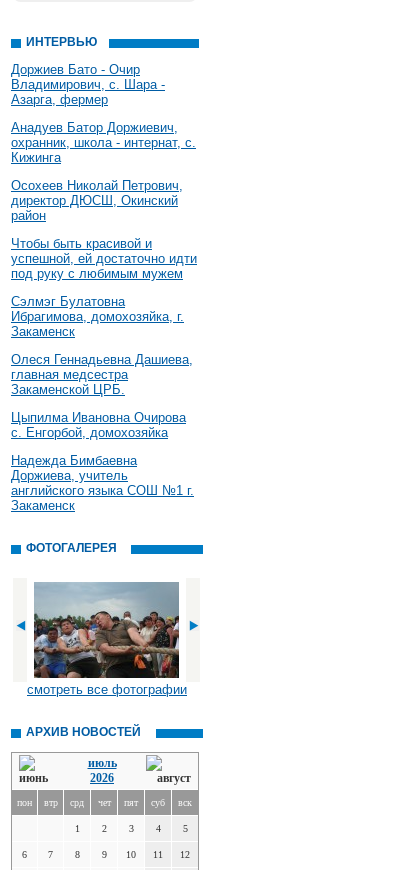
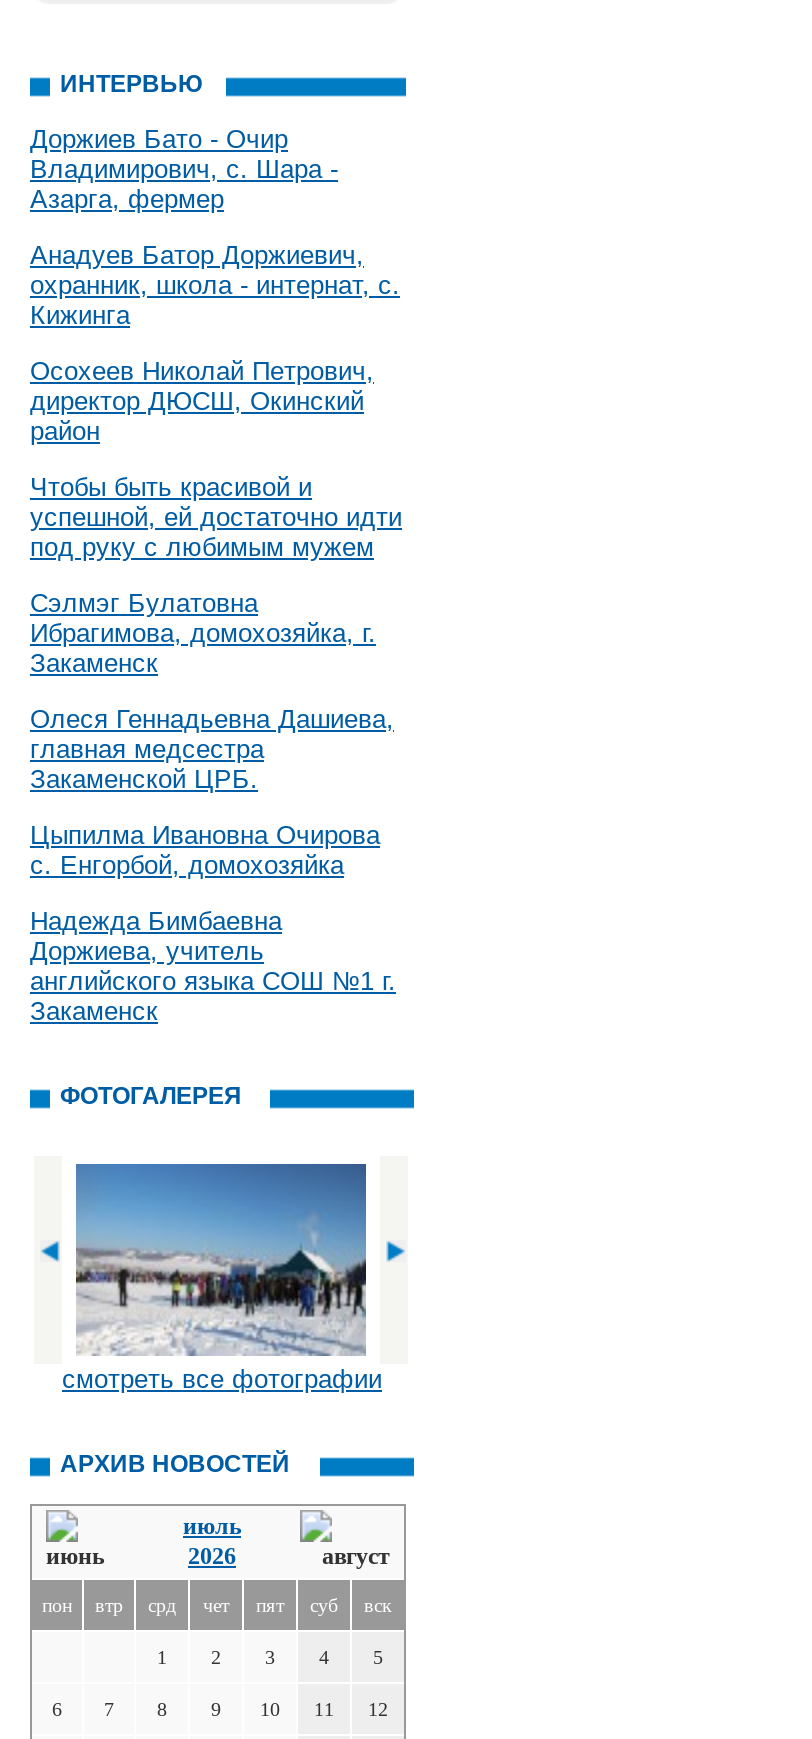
- [image]
+ [image]
